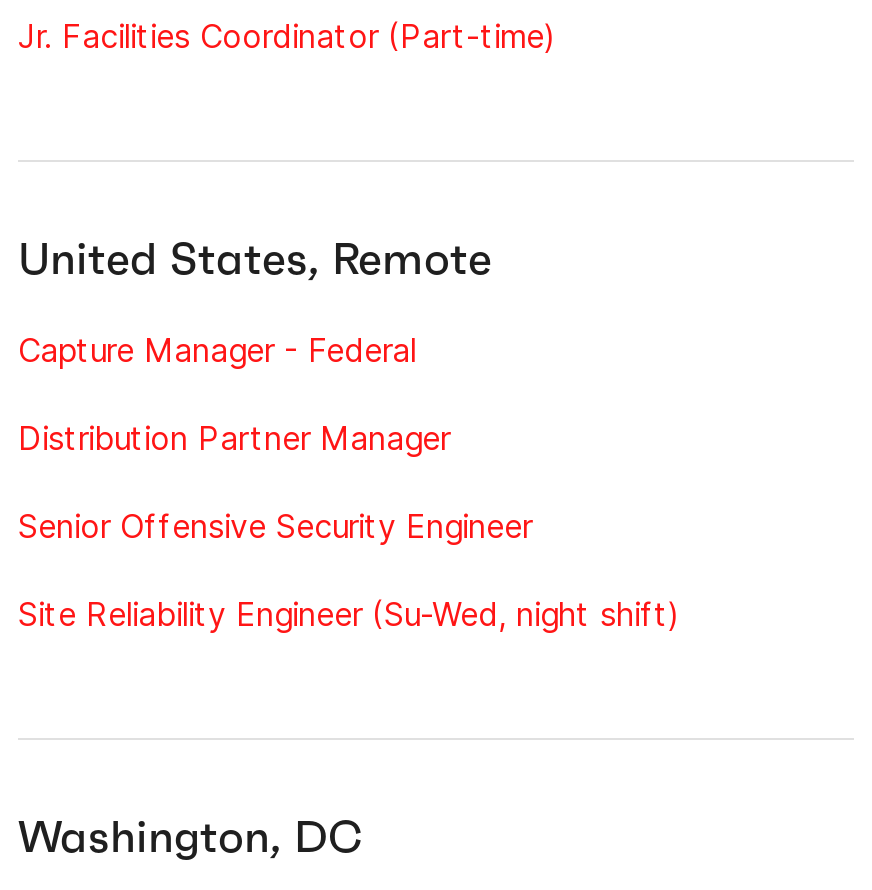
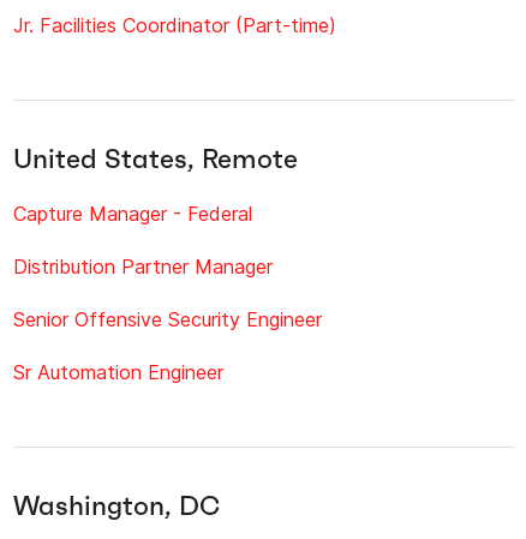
- Site Reliability Engineer (Su-Wed, night shift)
+ Sr Automation Engineer
